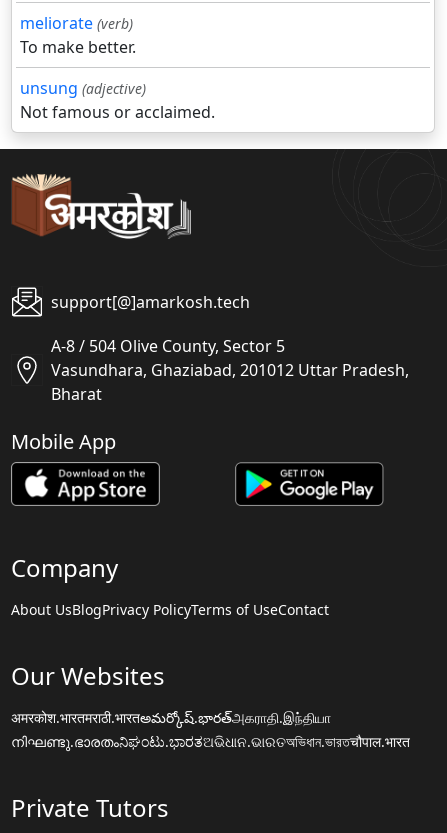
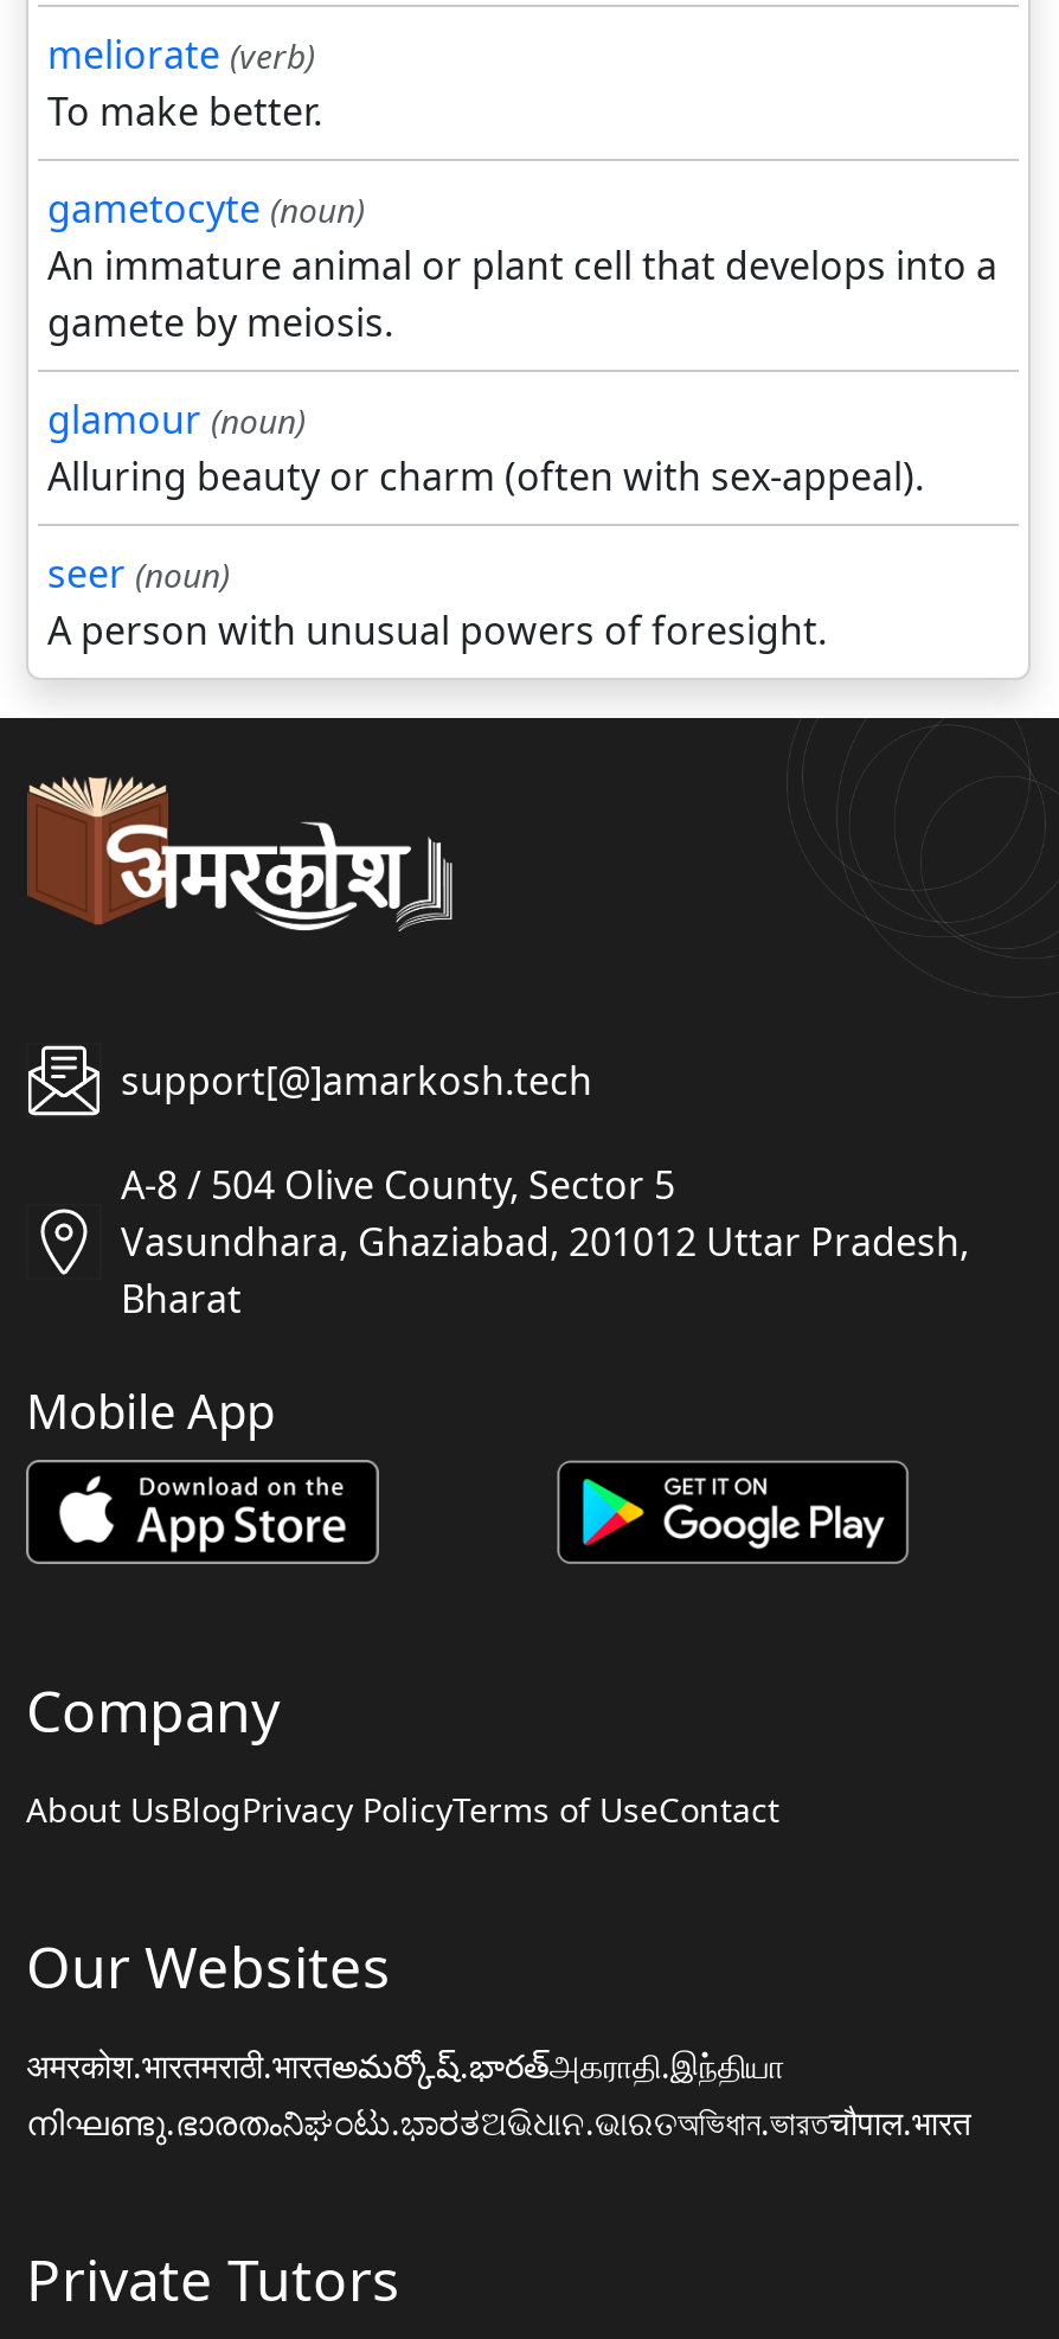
- unsung (adjective)
- Not famous or acclaimed.
+ gametocyte (noun)
+ An immature animal or plant cell that develops into a
+ gamete by meiosis.
+ glamour (noun)
+ Alluring beauty or charm (often with sex-appeal).
+ seer (noun)
+ A person with unusual powers of foresight.
